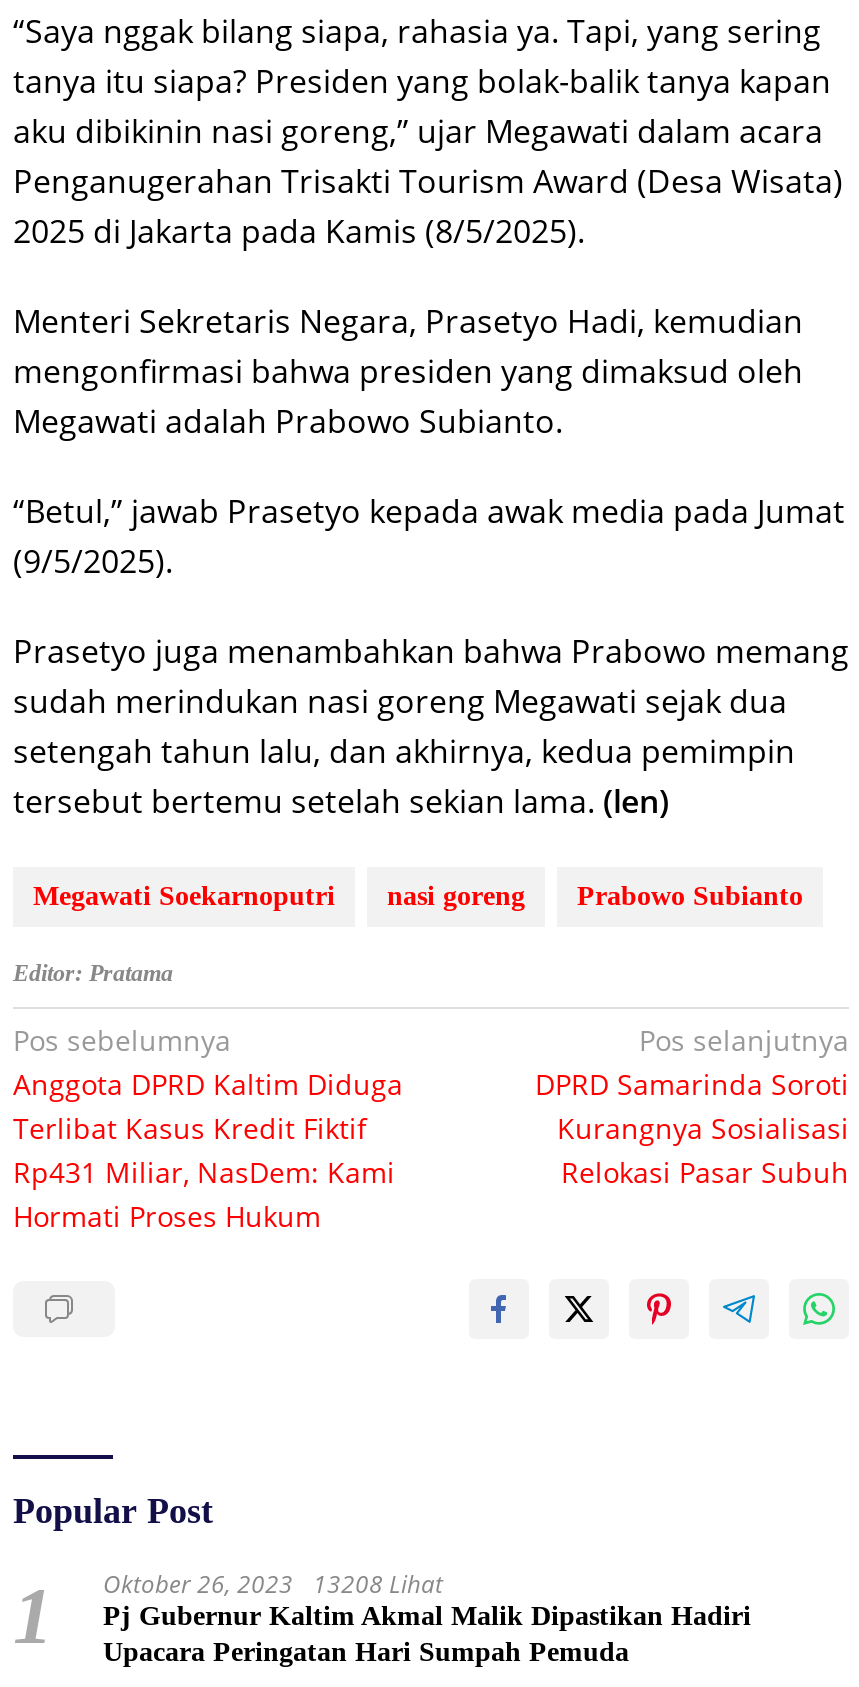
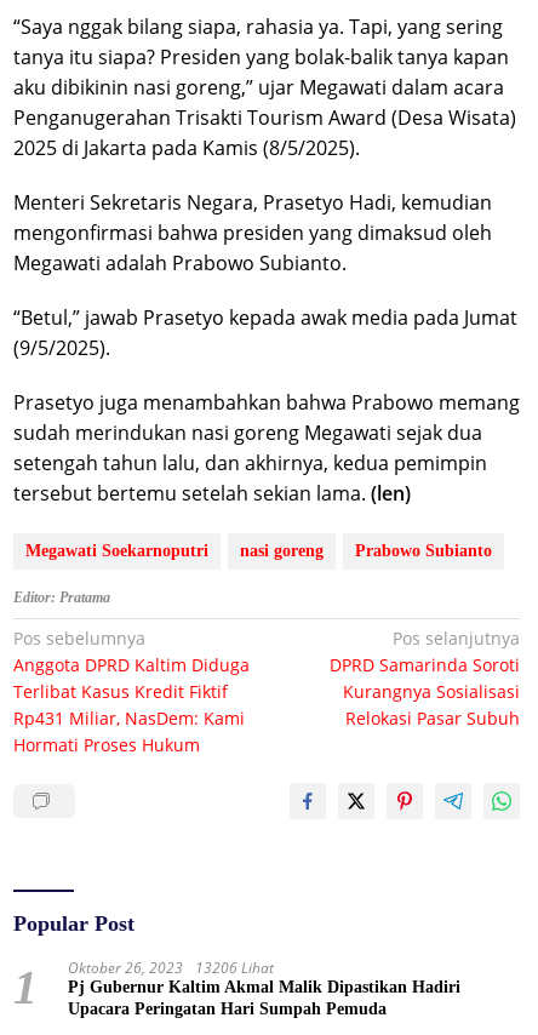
- Oktober 26, 2023 13208 Lihat
+ Oktober 26, 2023 13206 Lihat
